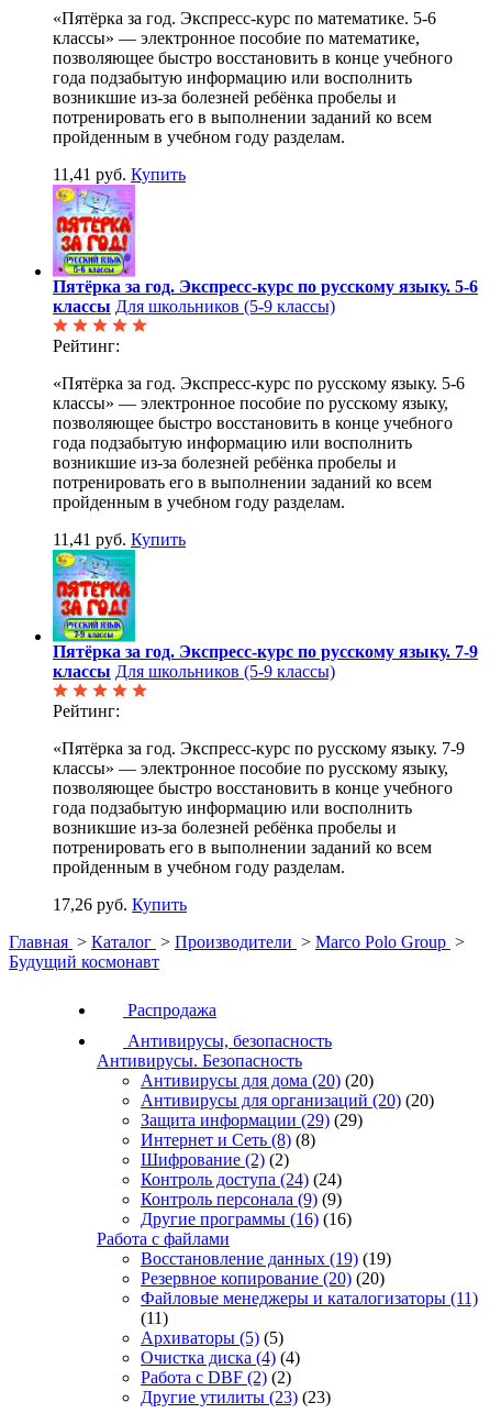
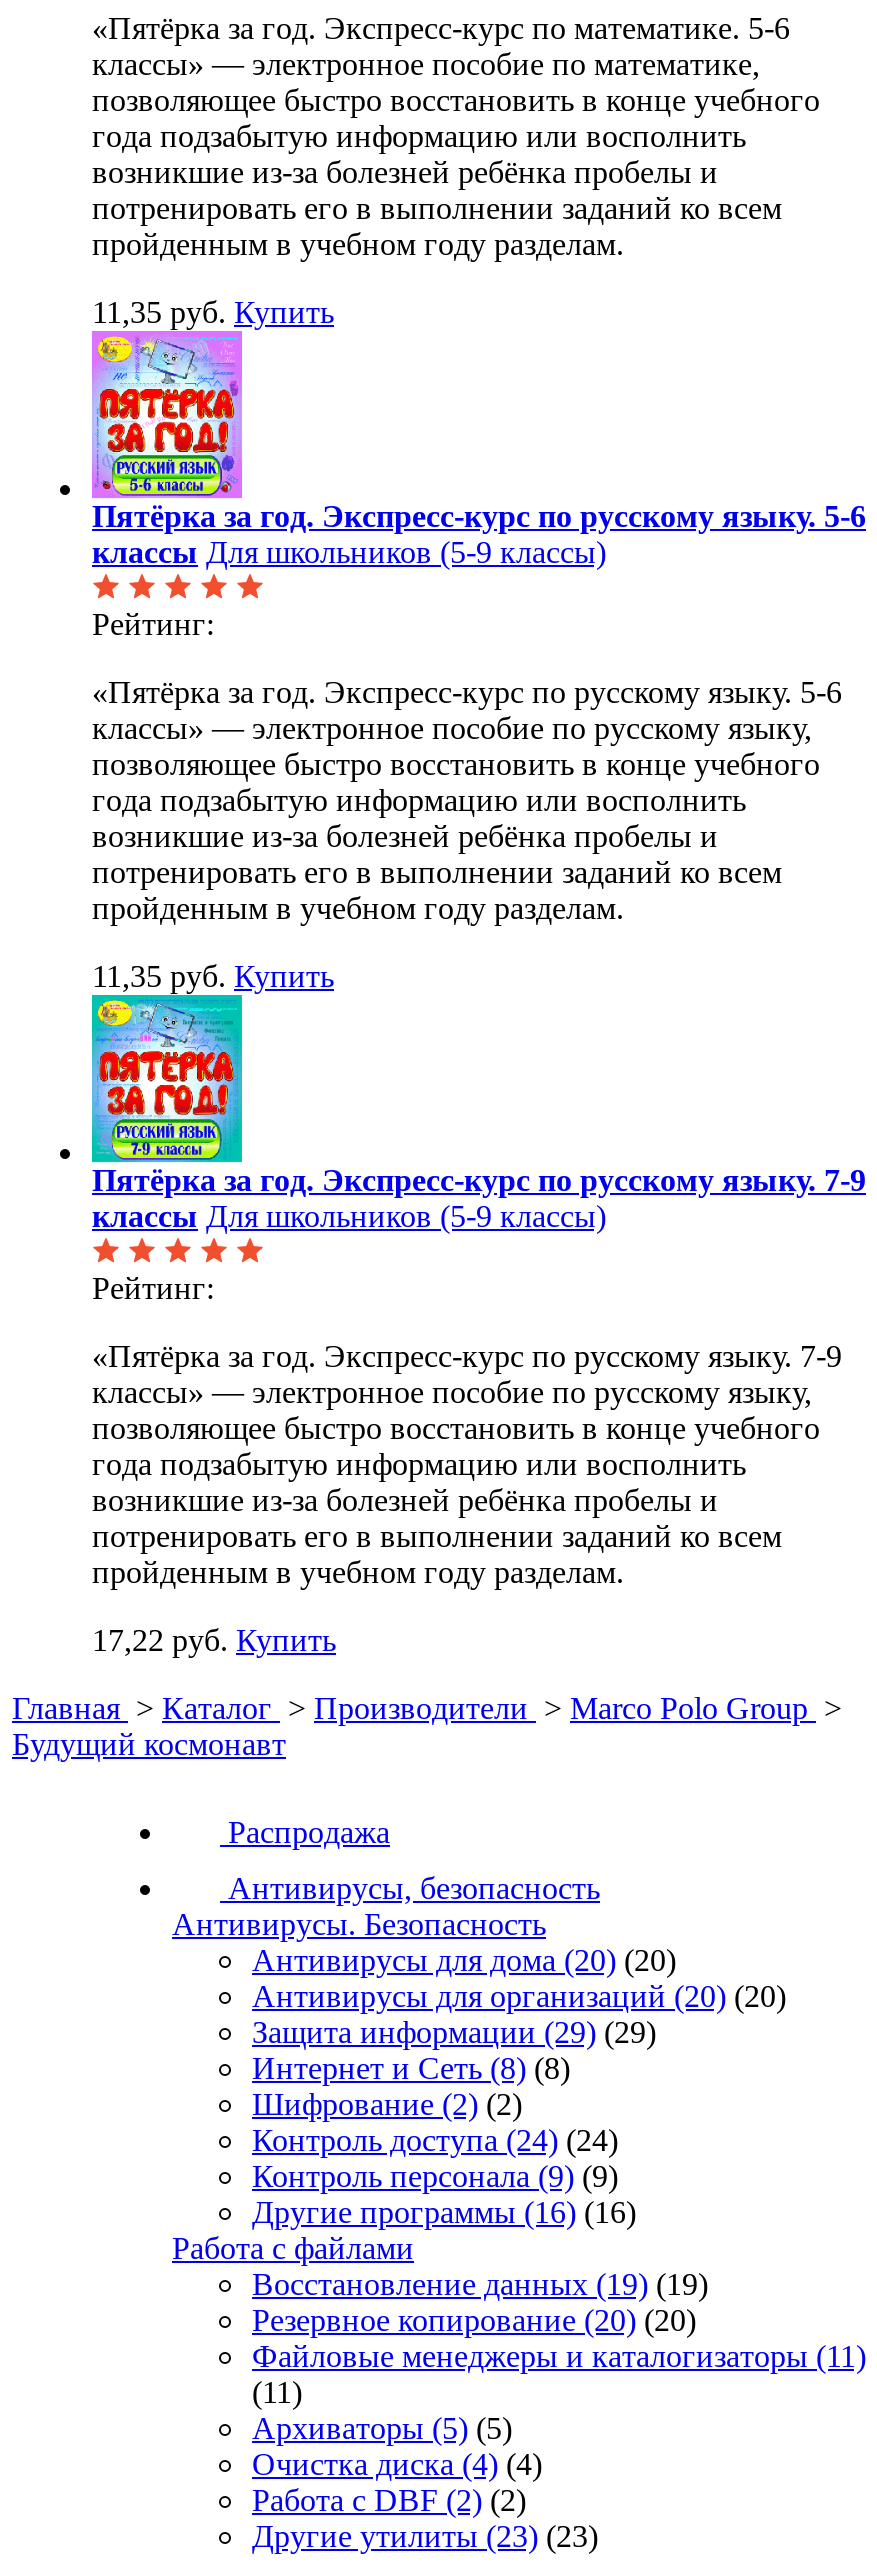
- 11,41 руб. Купить
+ 11,35 руб. Купить

- 11,41 руб. Купить
+ 11,35 руб. Купить

- 17,26 руб. Купить
+ 17,22 руб. Купить
